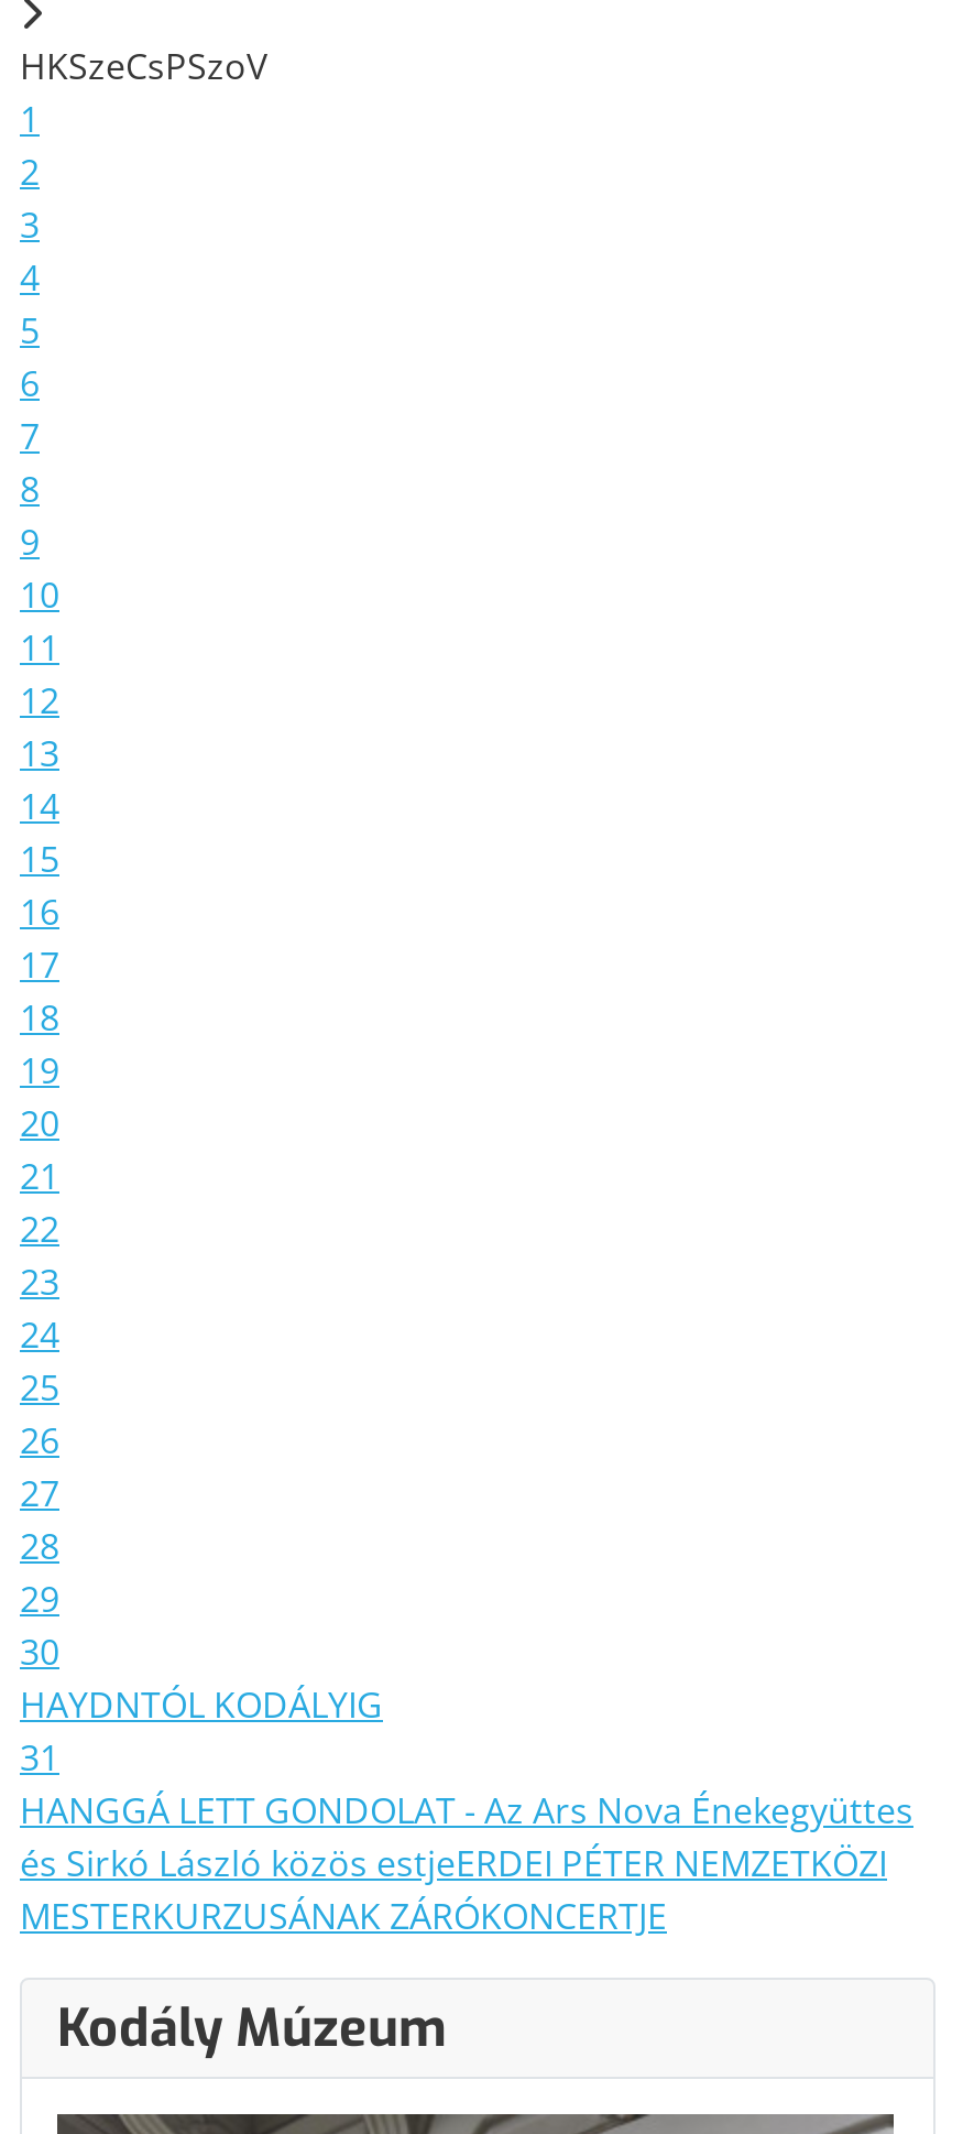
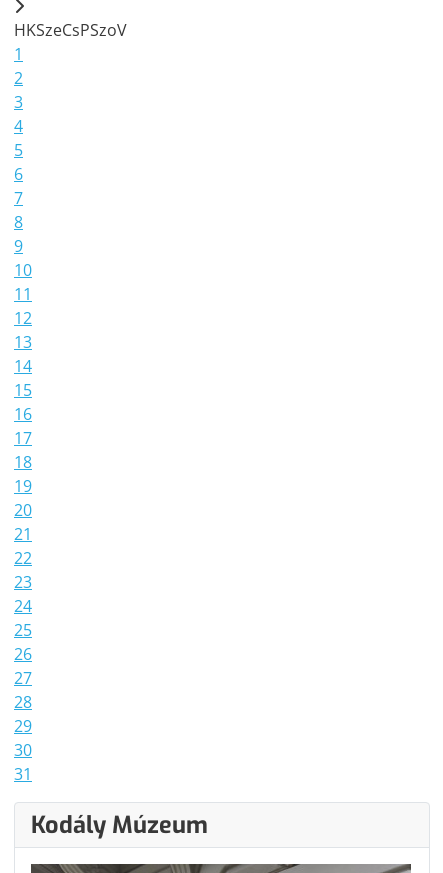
- HAYDNTÓL KODÁLYIG

- HANGGÁ LETT GONDOLAT - Az Ars Nova Énekegyüttes
- és Sirkó László közös estjeERDEI PÉTER NEMZETKÖZI
- MESTERKURZUSÁNAK ZÁRÓKONCERTJE
